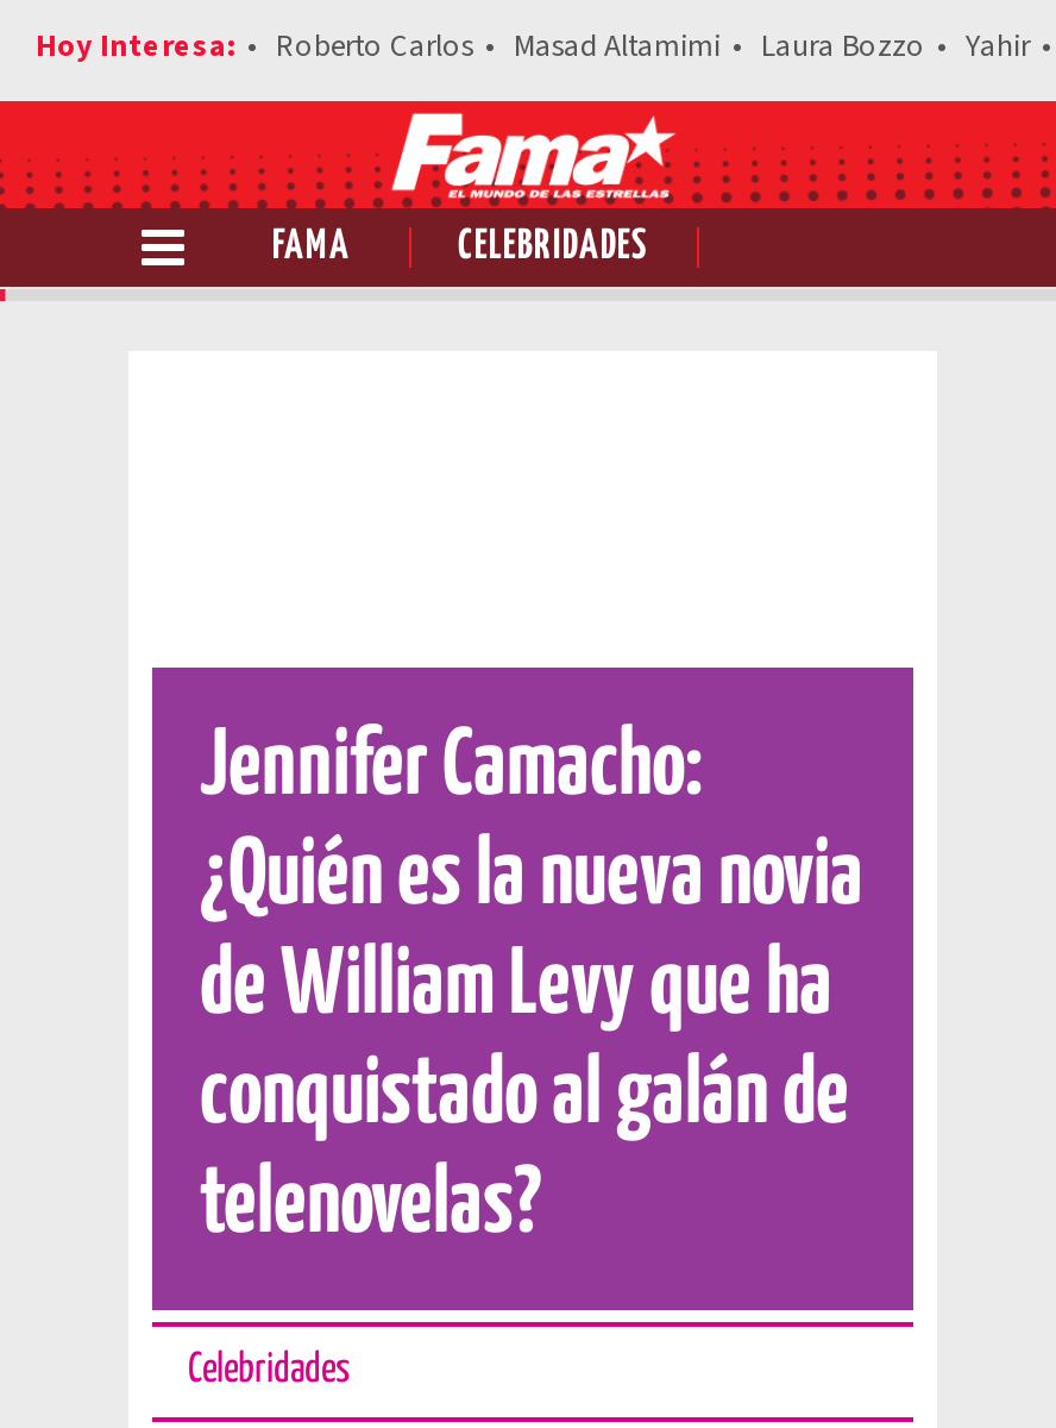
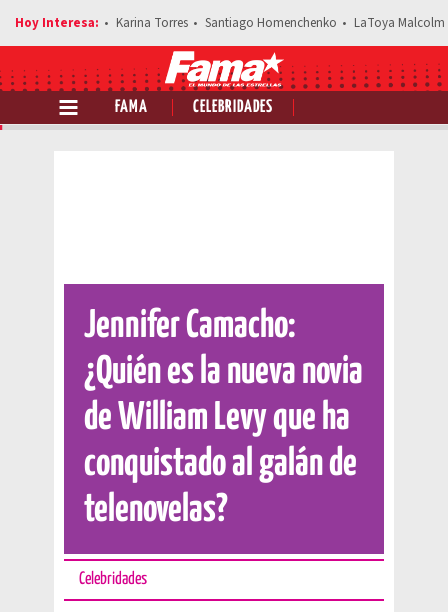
- Roberto Carlos
- Masad Altamimi
- Laura Bozzo
- Yahir
+ Karina Torres
+ Santiago Homenchenko
+ LaToya Malcolm
